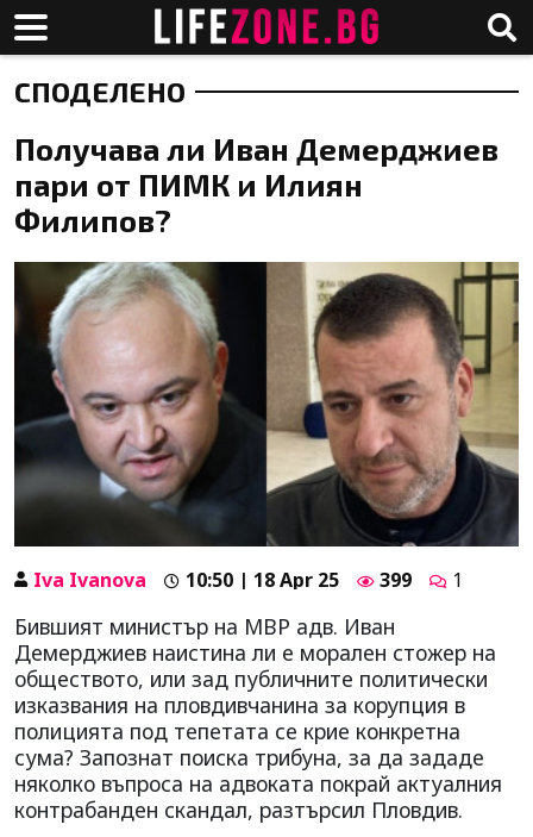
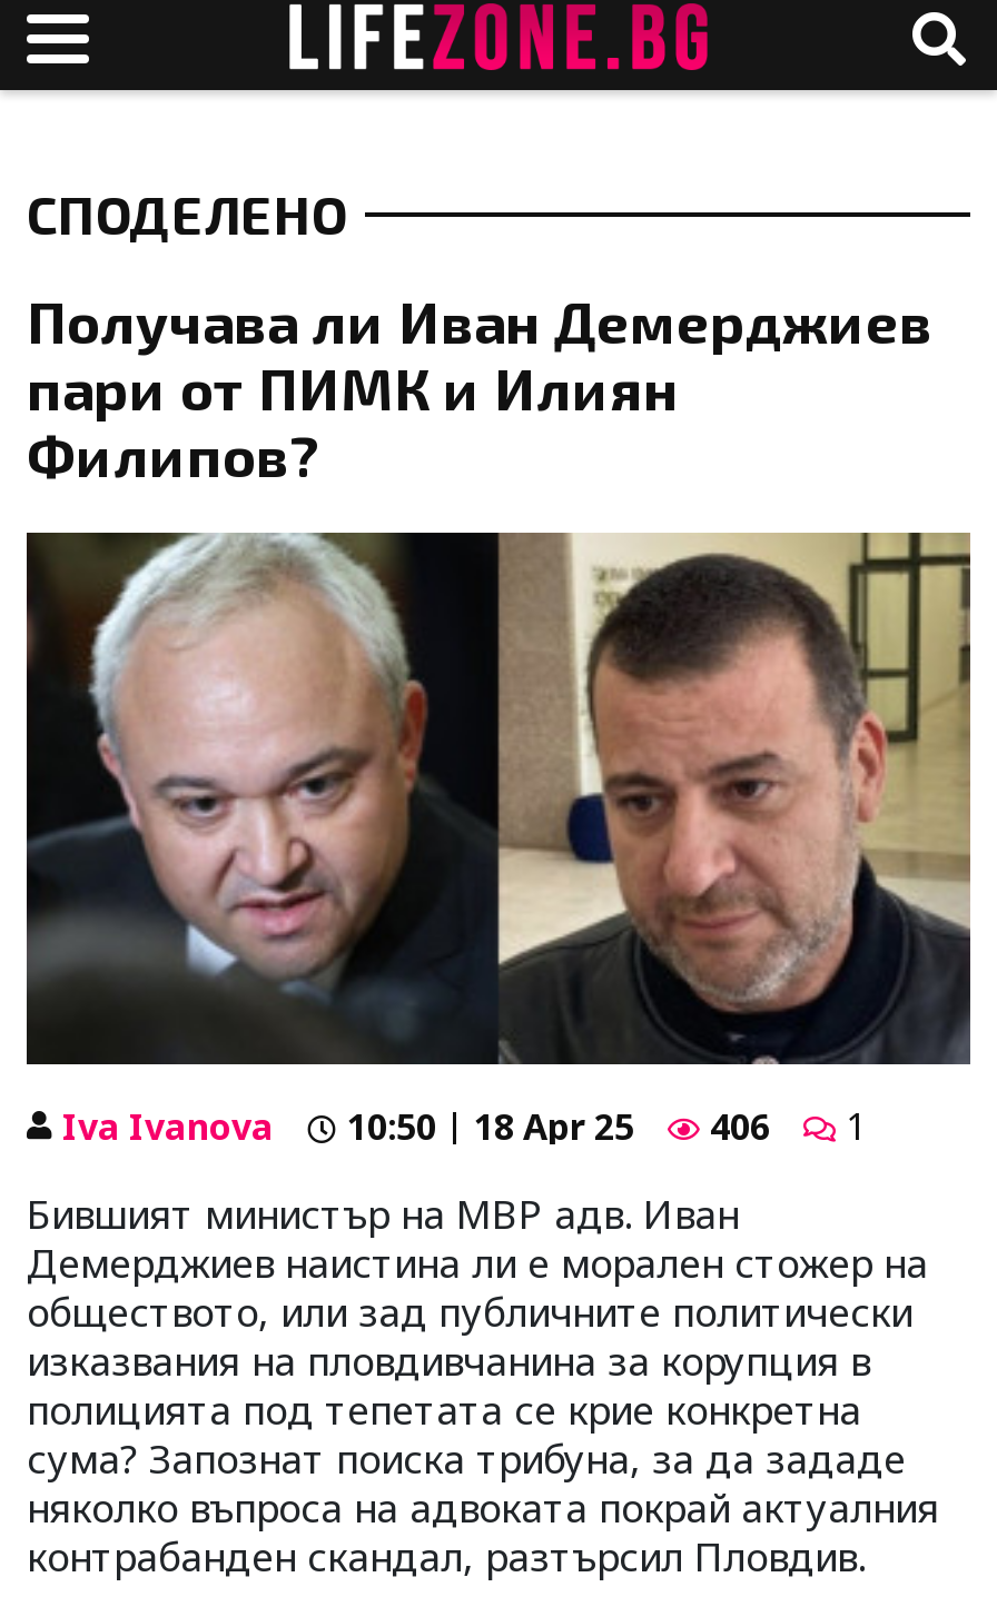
- 399
+ 406
